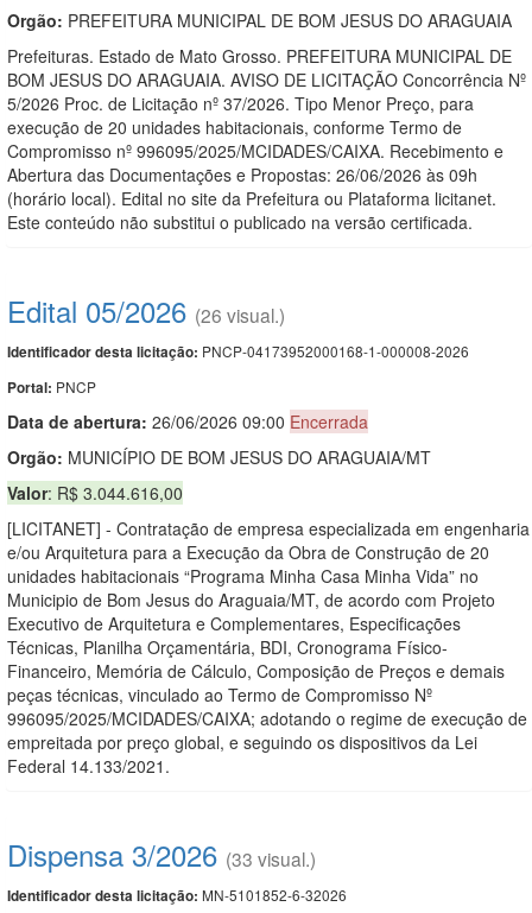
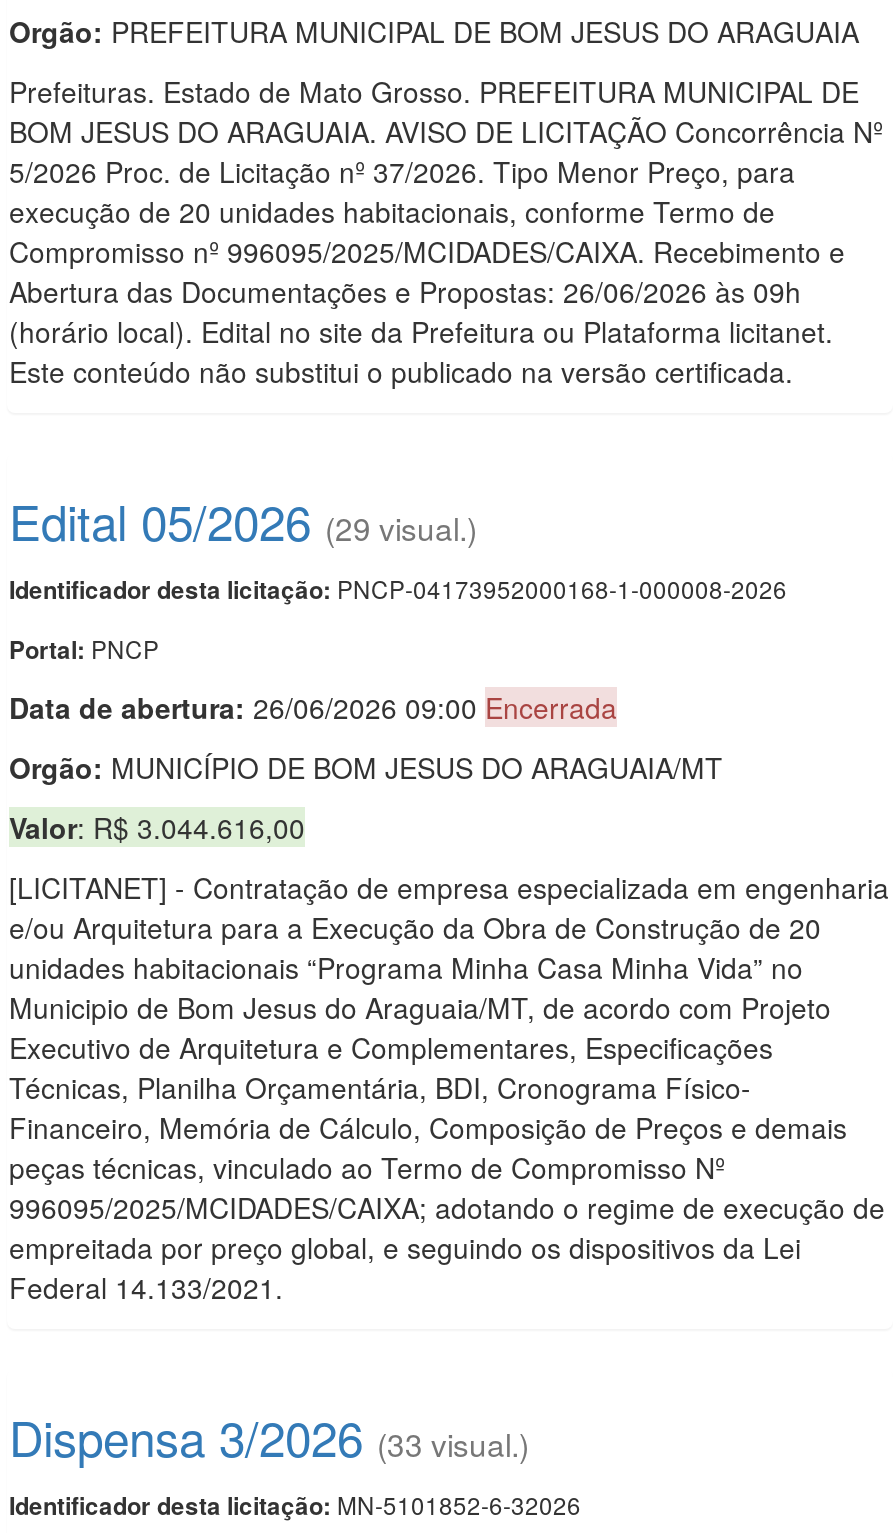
- Edital 05/2026 (26 visual.)
+ Edital 05/2026 (29 visual.)
